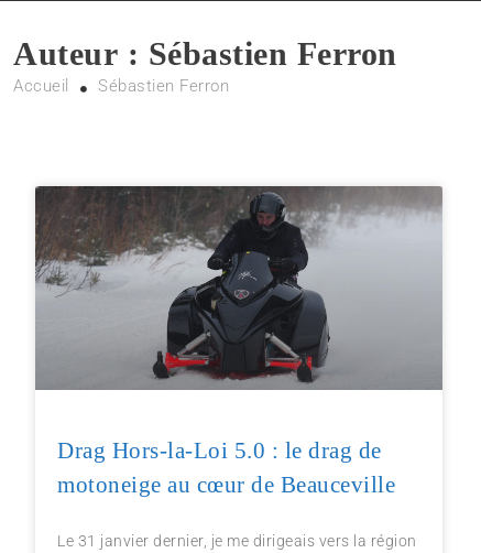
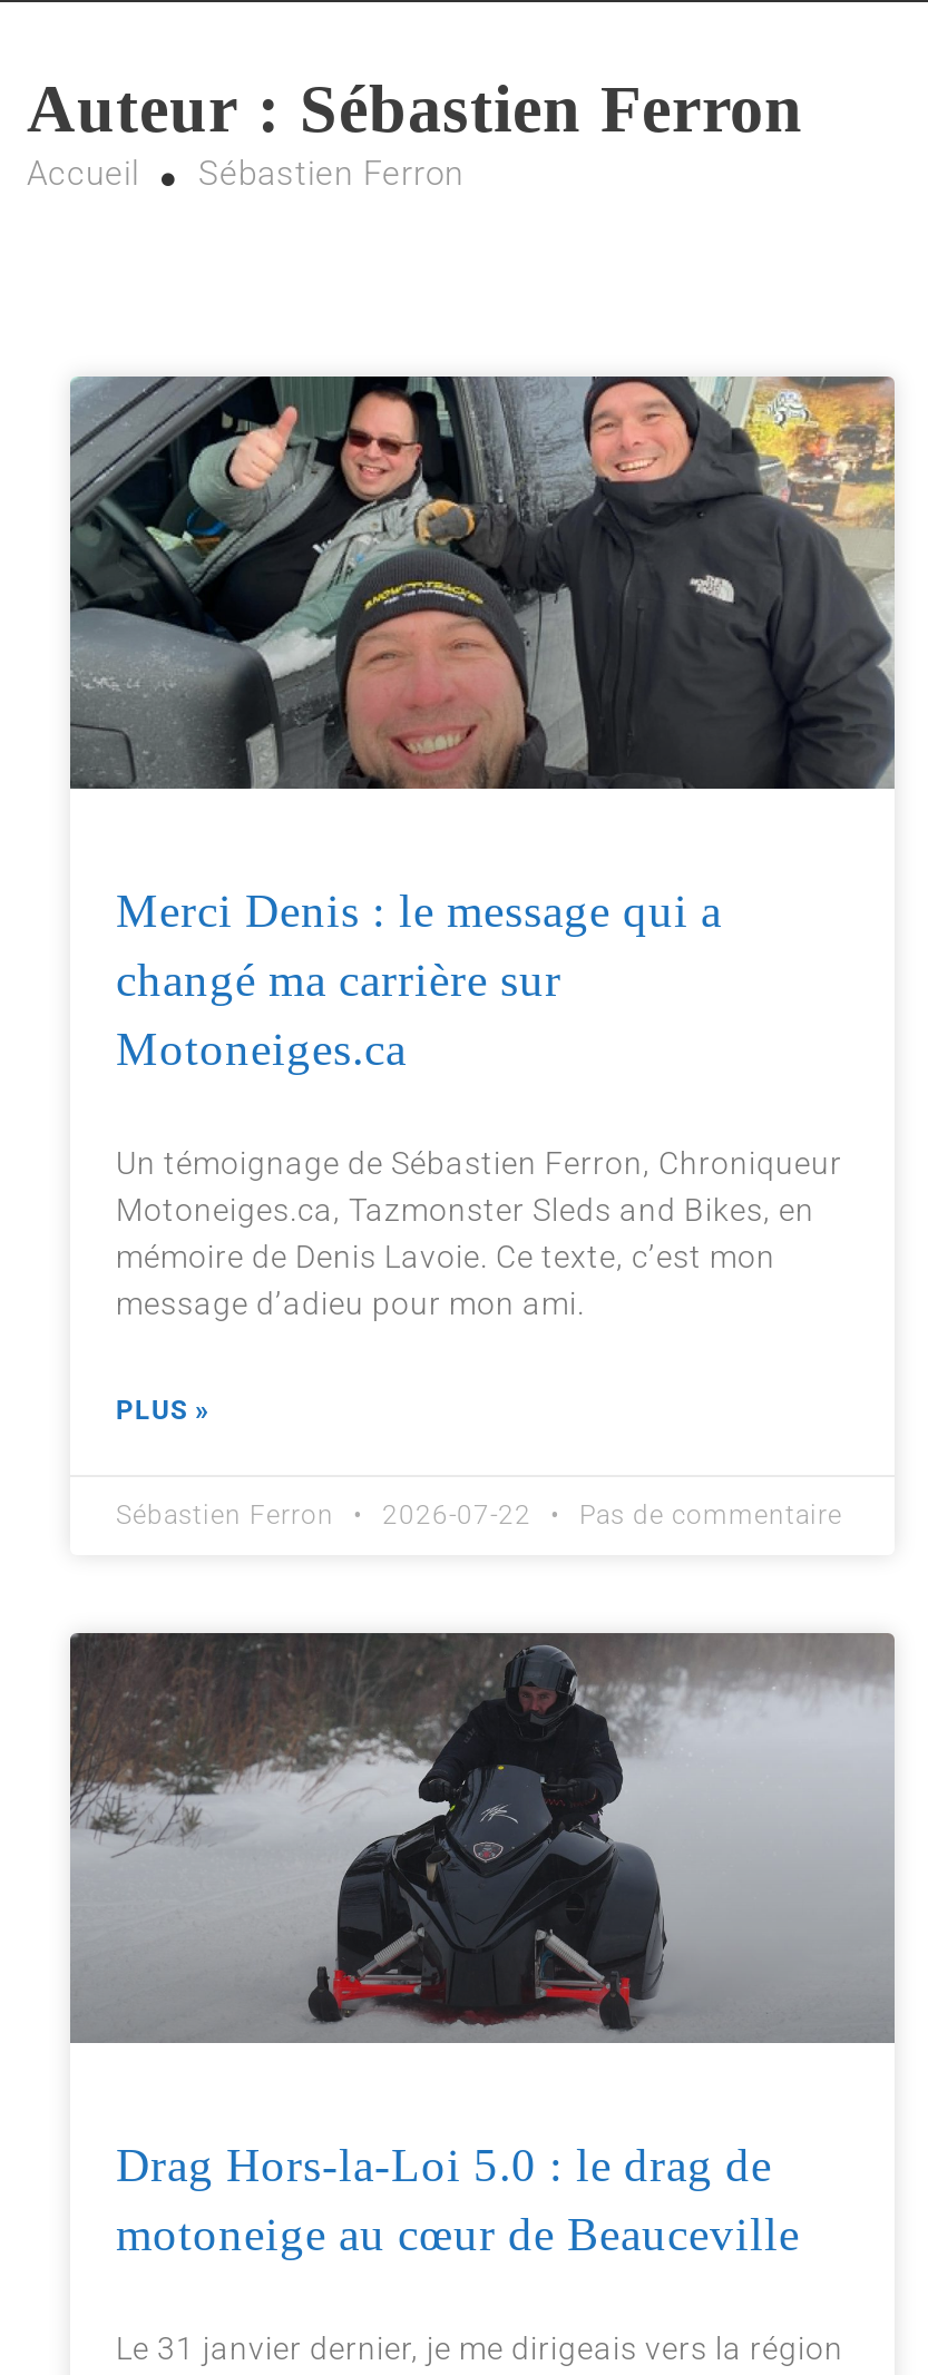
+ [image]

+ Merci Denis : le message qui a
+ changé ma carrière sur
+ Motoneiges.ca
+ Un témoignage de Sébastien Ferron, Chroniqueur
+ Motoneiges.ca, Tazmonster Sleds and Bikes, en
+ mémoire de Denis Lavoie. Ce texte, c’est mon
+ message d’adieu pour mon ami.
+ PLUS »
+ Sébastien Ferron
+ 2026-07-22
+ Pas de commentaire
